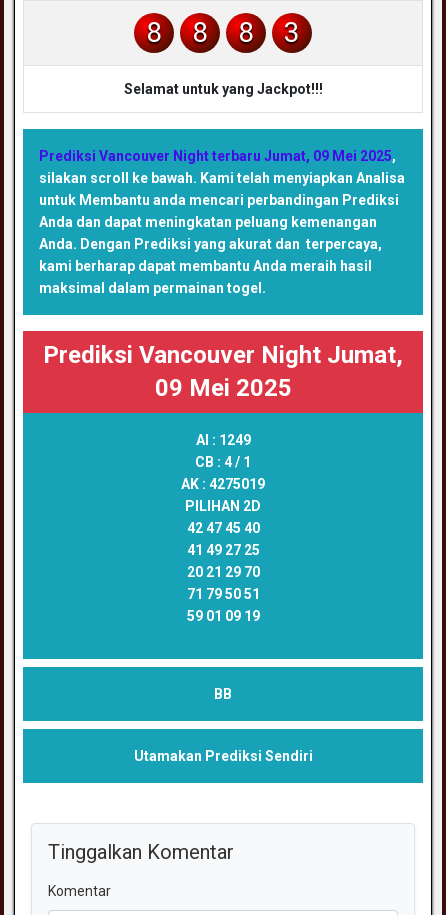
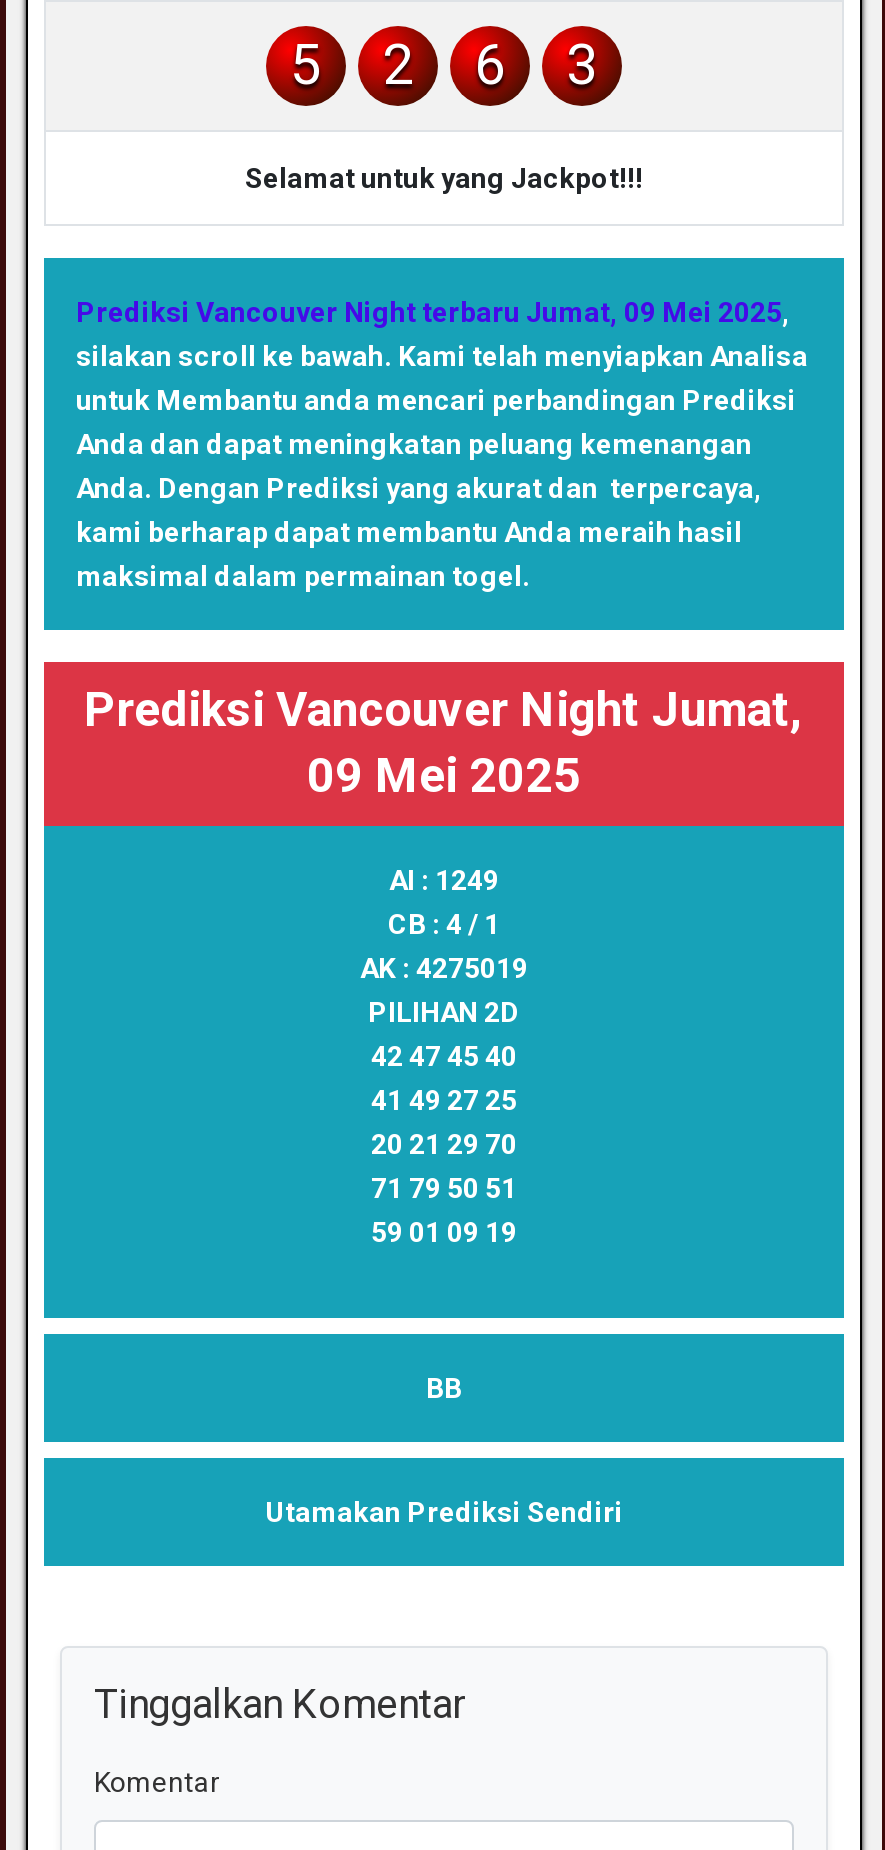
- 8
+ 5

- 8
+ 2

- 8
+ 6
